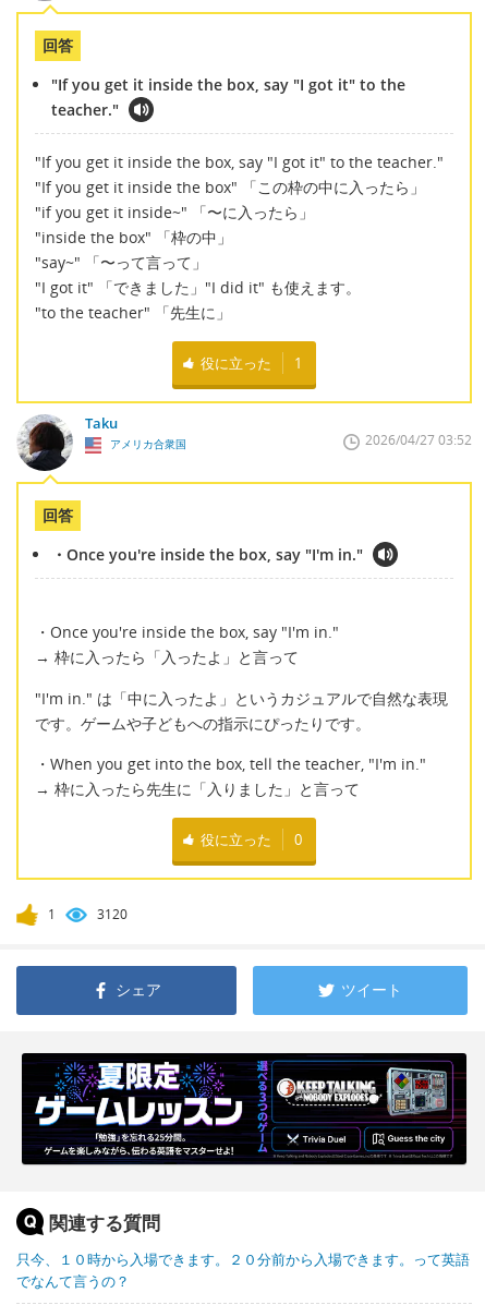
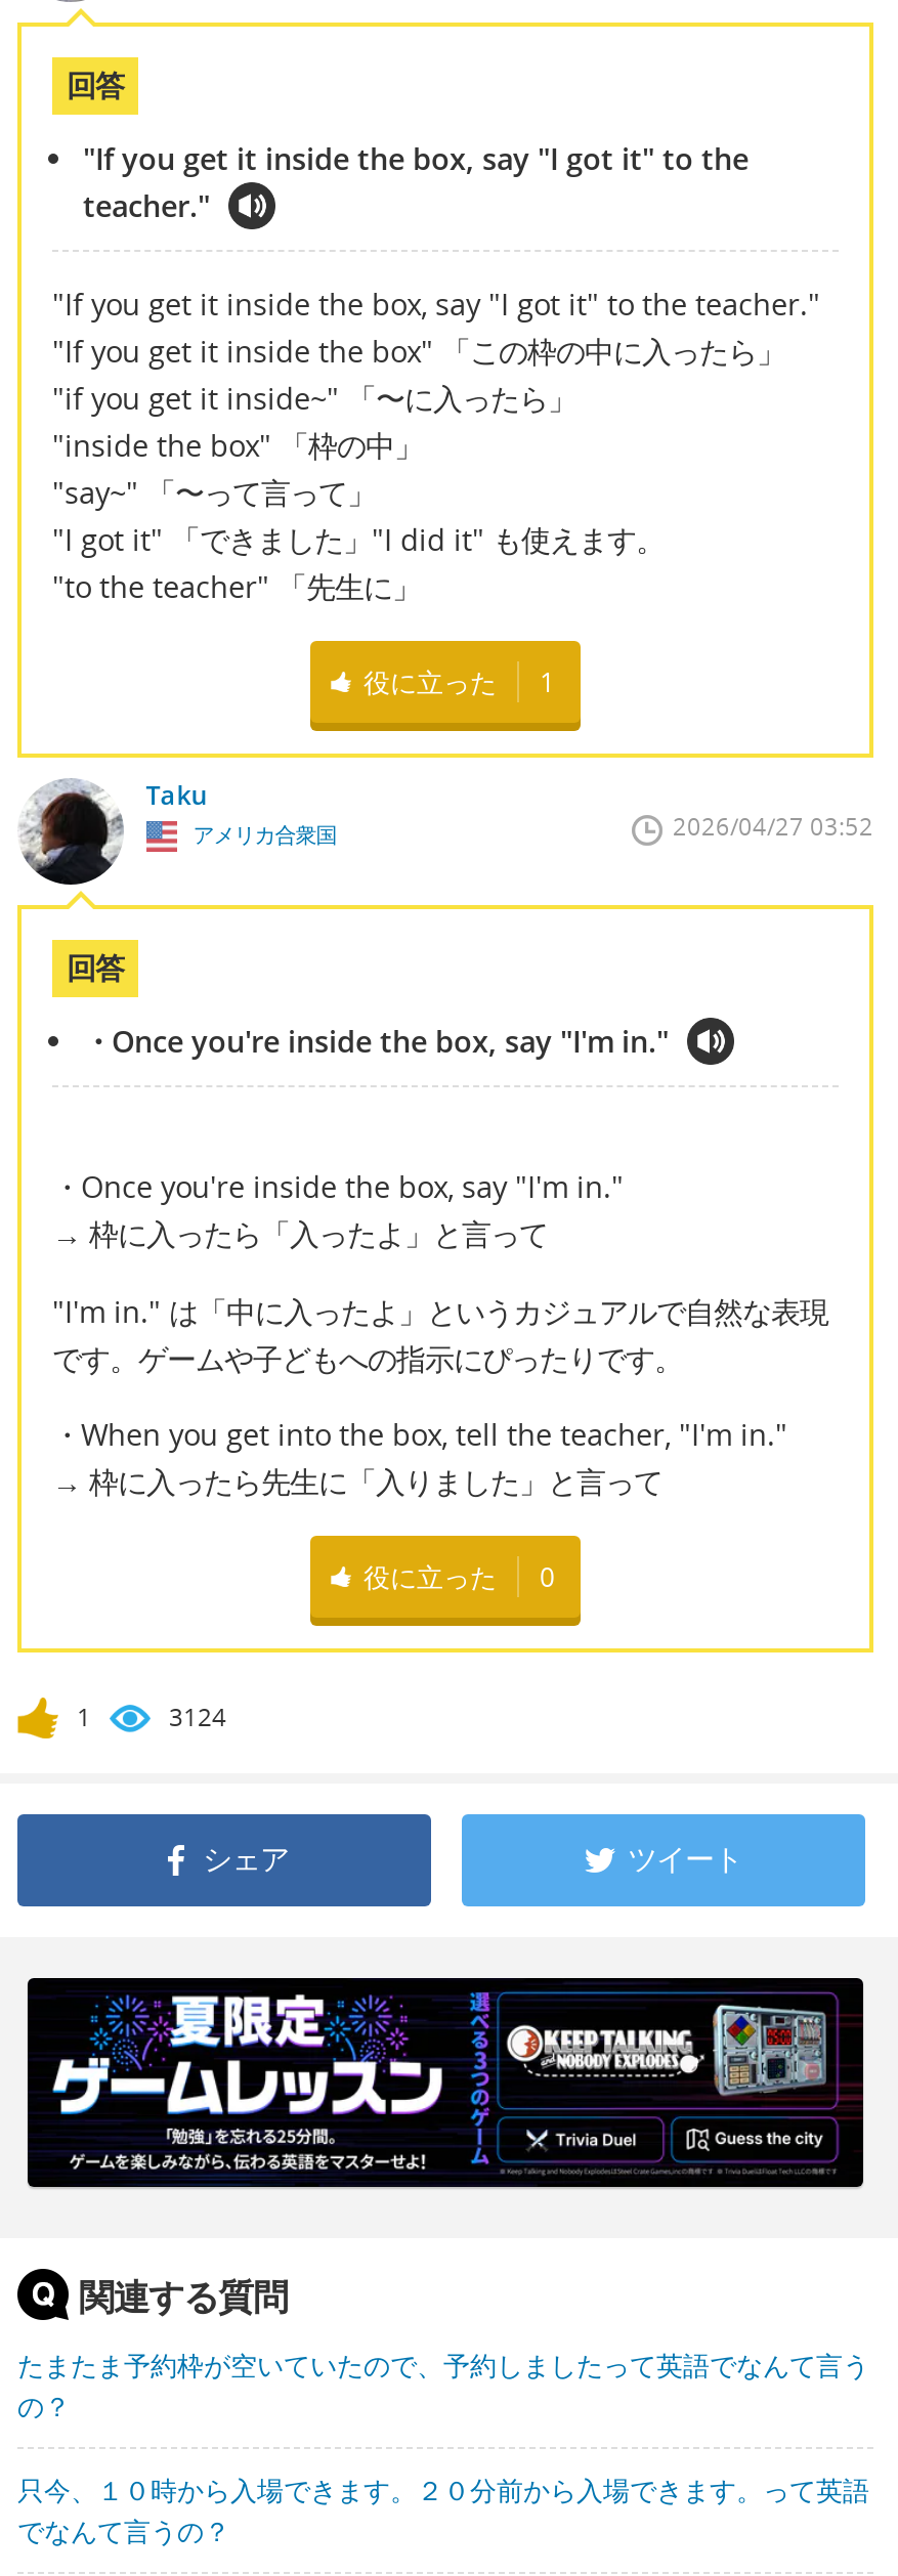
- 3120
+ 3124

+ たまたま予約枠が空いていたので、予約しましたって英語でなんて言う
+ の？
